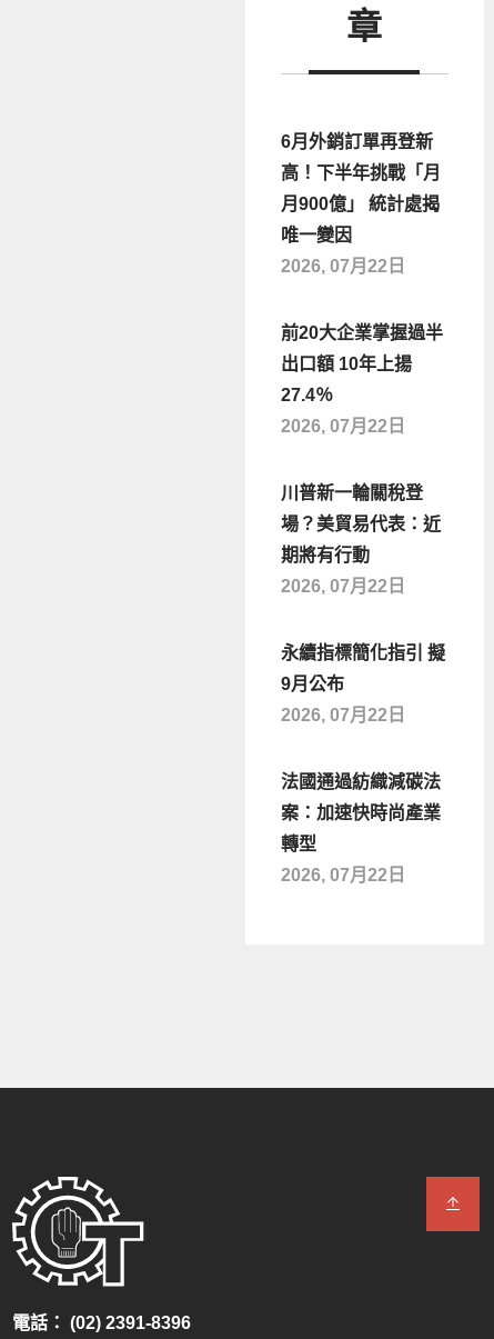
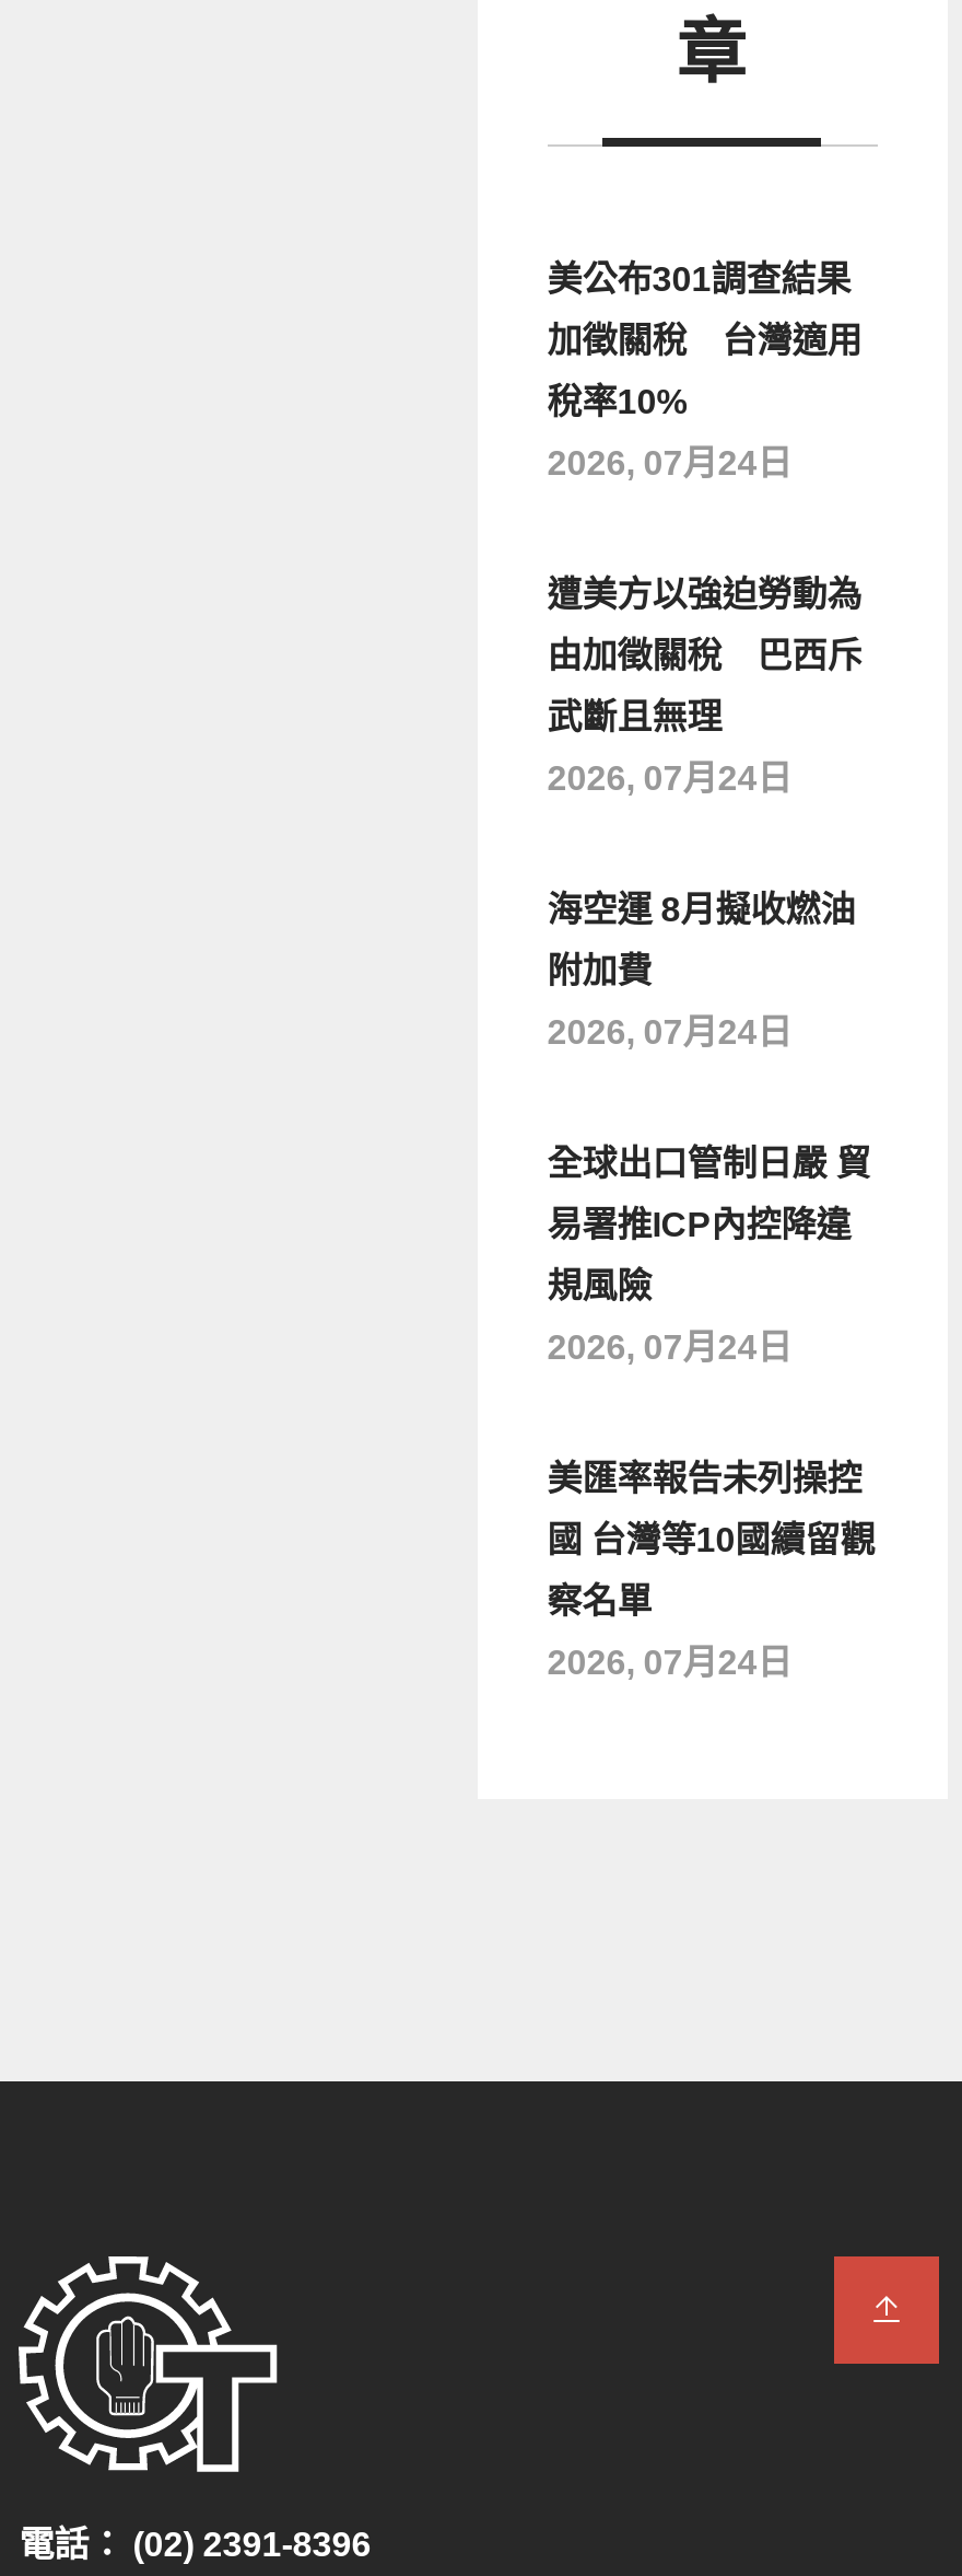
- 6月外銷訂單再登新
- 高！下半年挑戰「月
- 月900億」 統計處揭
- 唯一變因
- 2026, 07月22日
+ 美公布301調查結果
+ 加徵關稅 台灣適用
+ 稅率10%
+ 2026, 07月24日

- 前20大企業掌握過半
- 出口額 10年上揚
- 27.4％
- 2026, 07月22日
+ 遭美方以強迫勞動為
+ 由加徵關稅 巴西斥
+ 武斷且無理
+ 2026, 07月24日

- 川普新一輪關稅登
- 場？美貿易代表：近
- 期將有行動
- 2026, 07月22日
+ 海空運 8月擬收燃油
+ 附加費
+ 2026, 07月24日

- 永續指標簡化指引 擬
- 9月公布
- 2026, 07月22日
+ 全球出口管制日嚴 貿
+ 易署推ICP內控降違
+ 規風險
+ 2026, 07月24日

- 法國通過紡織減碳法
- 案：加速快時尚產業
- 轉型
- 2026, 07月22日
+ 美匯率報告未列操控
+ 國 台灣等10國續留觀
+ 察名單
+ 2026, 07月24日
